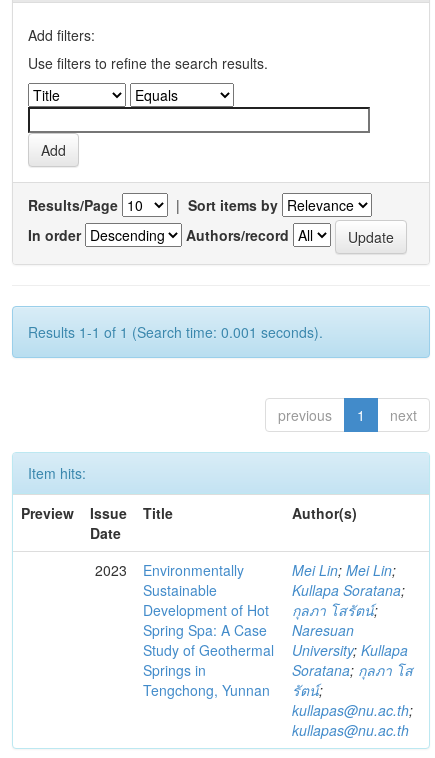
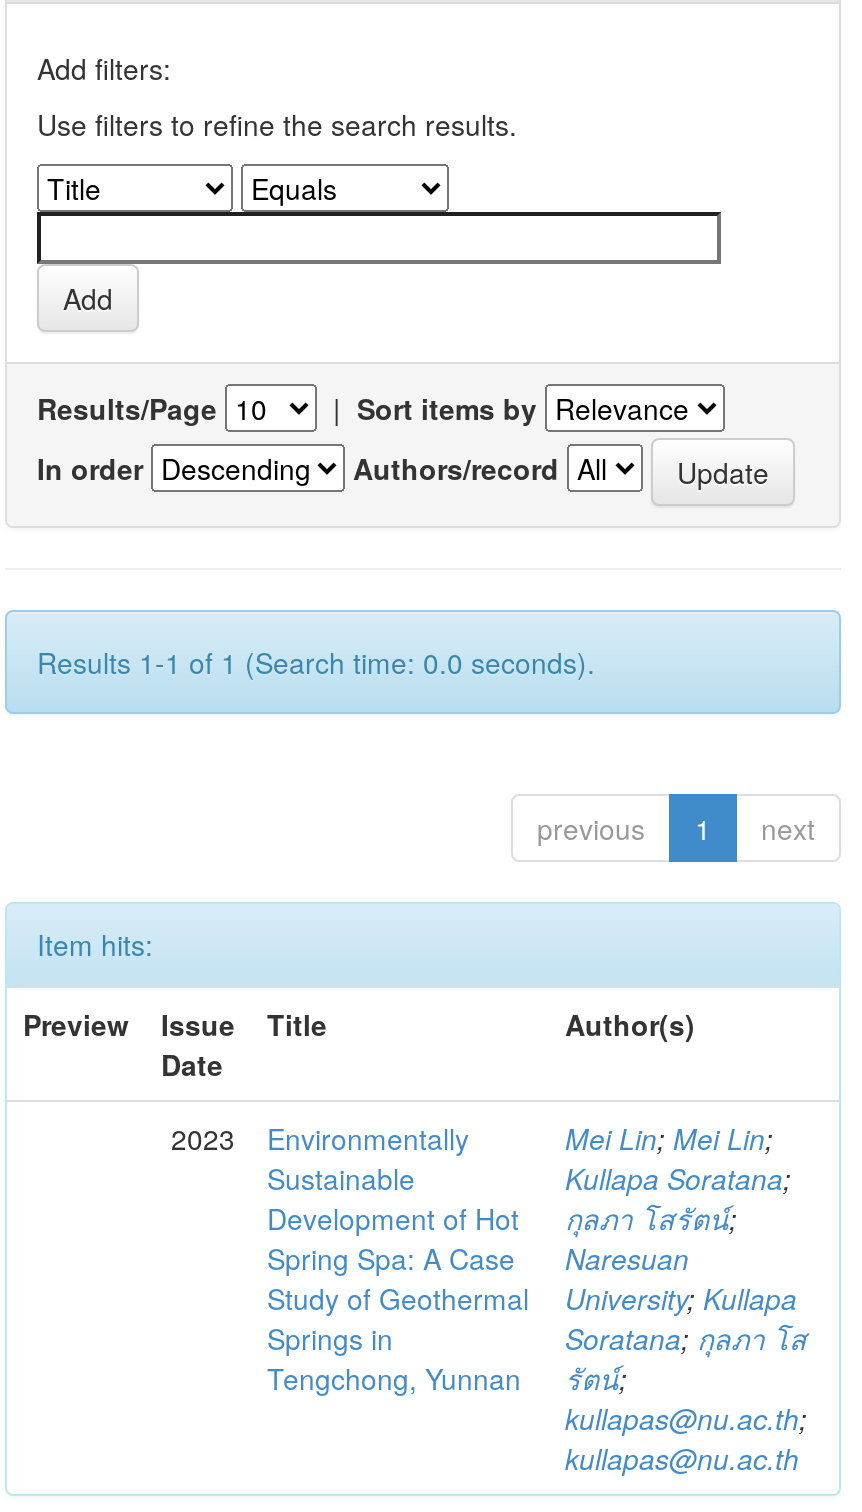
- Results 1-1 of 1 (Search time: 0.001 seconds).
+ Results 1-1 of 1 (Search time: 0.0 seconds).
